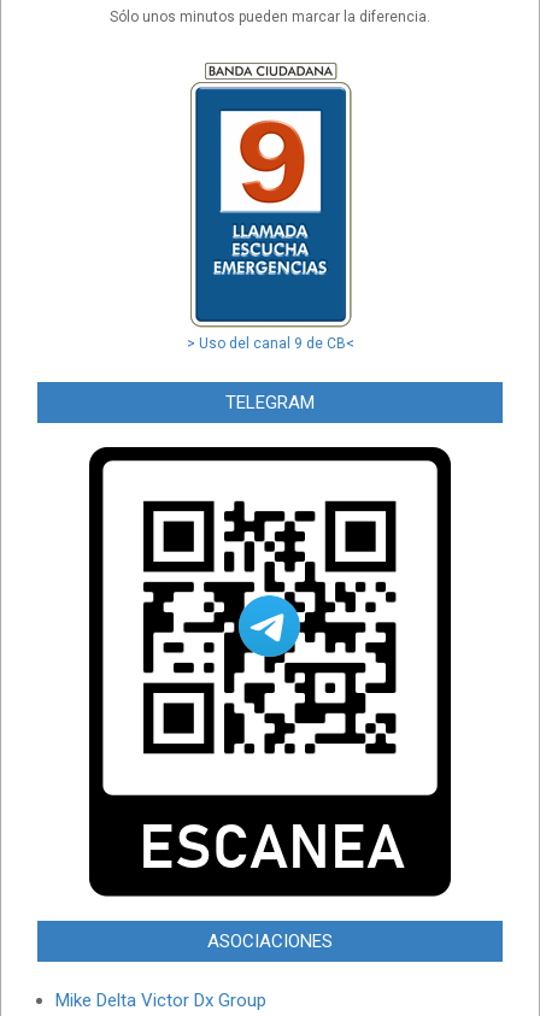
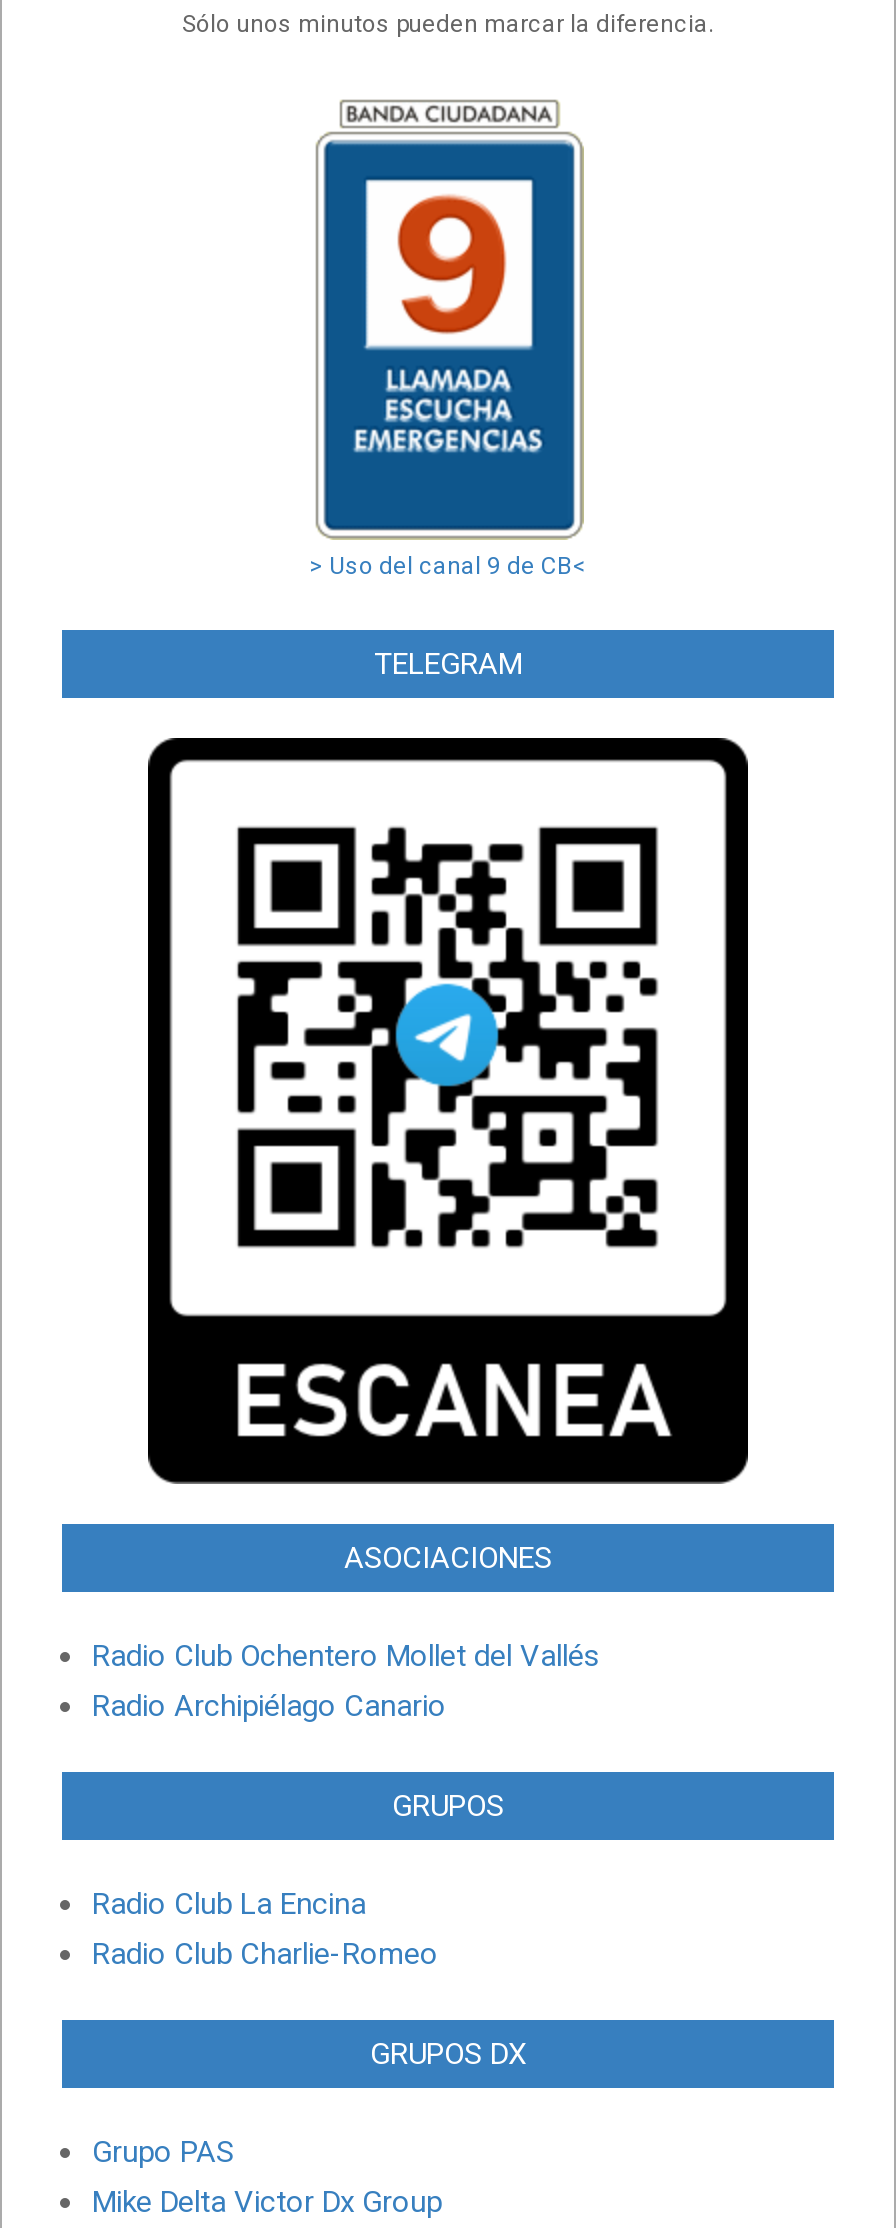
+ Radio Club Ochentero Mollet del Vallés
+ Radio Archipiélago Canario
+ GRUPOS
+ Radio Club La Encina
+ Radio Club Charlie-Romeo
+ GRUPOS DX
+ Grupo PAS
